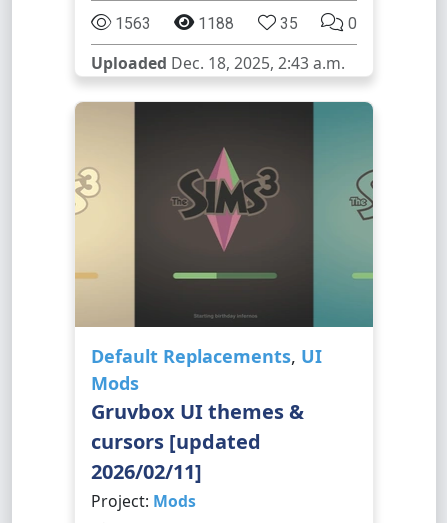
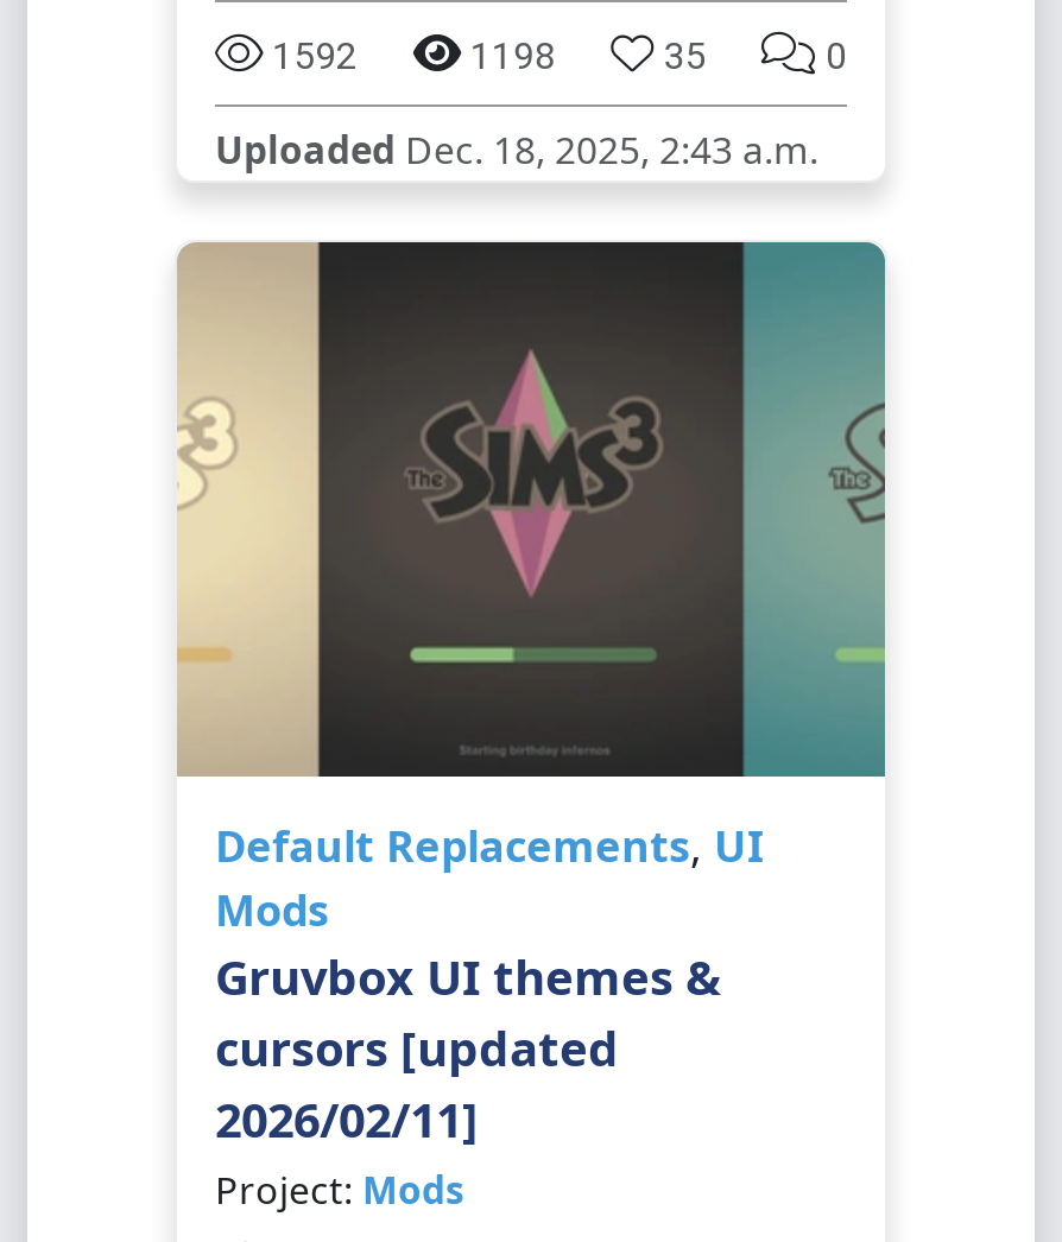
- 1563
+ 1592

- 1188
+ 1198
